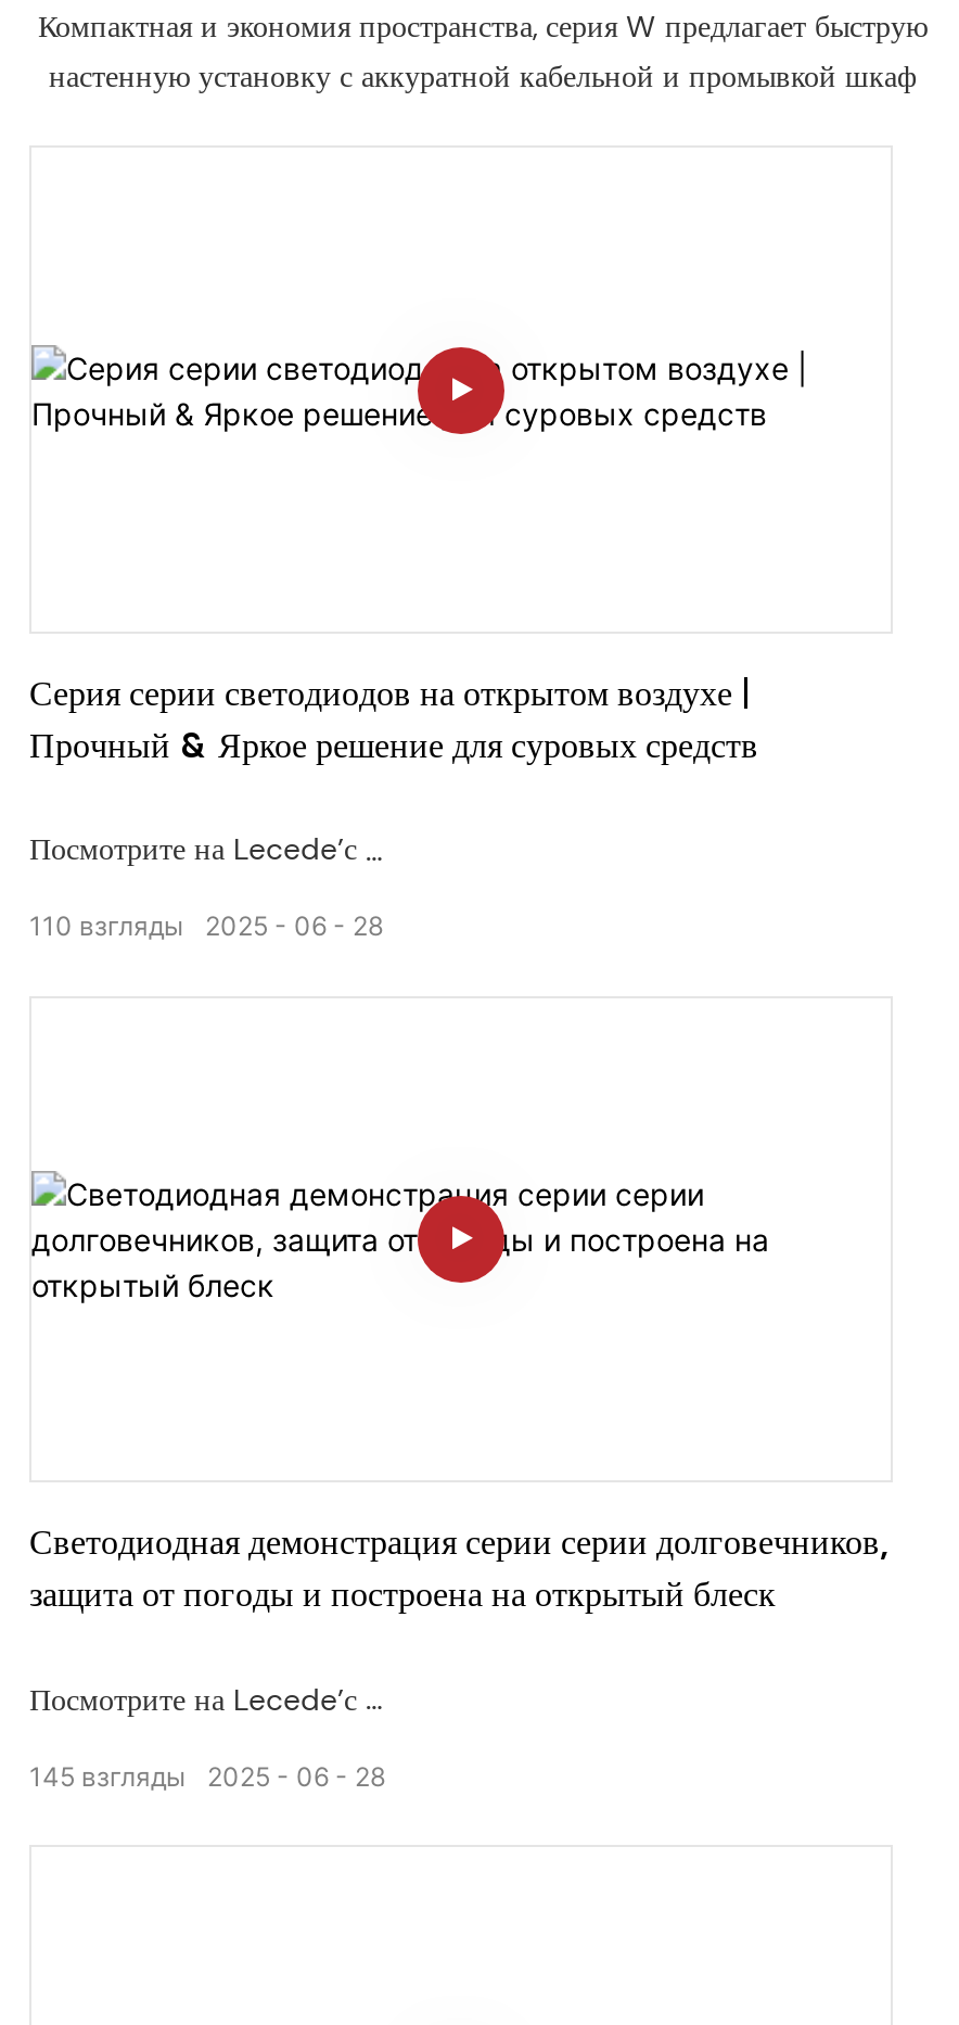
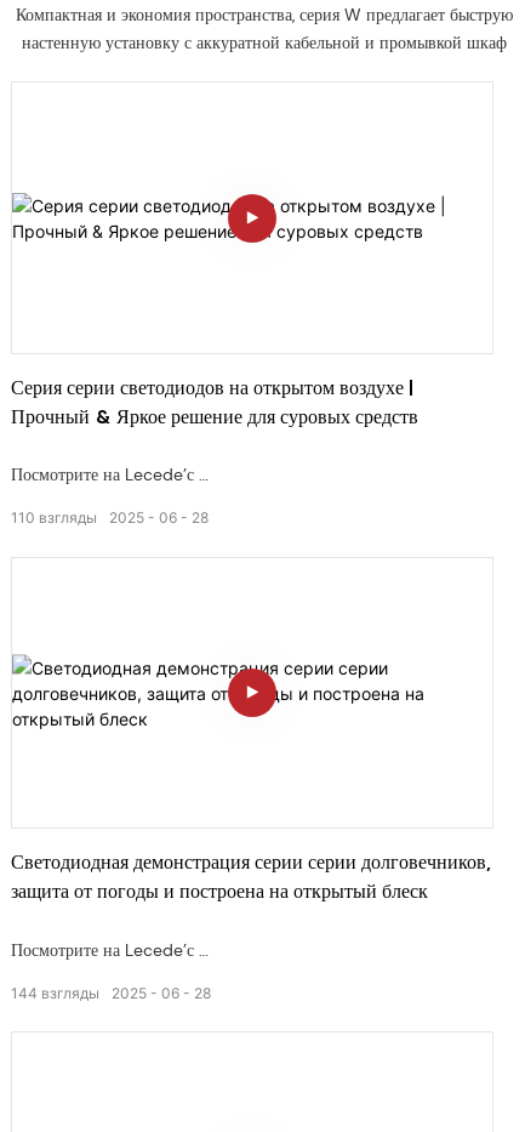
- 145 взгляды 2025 06 28
+ 144 взгляды 2025 06 28
